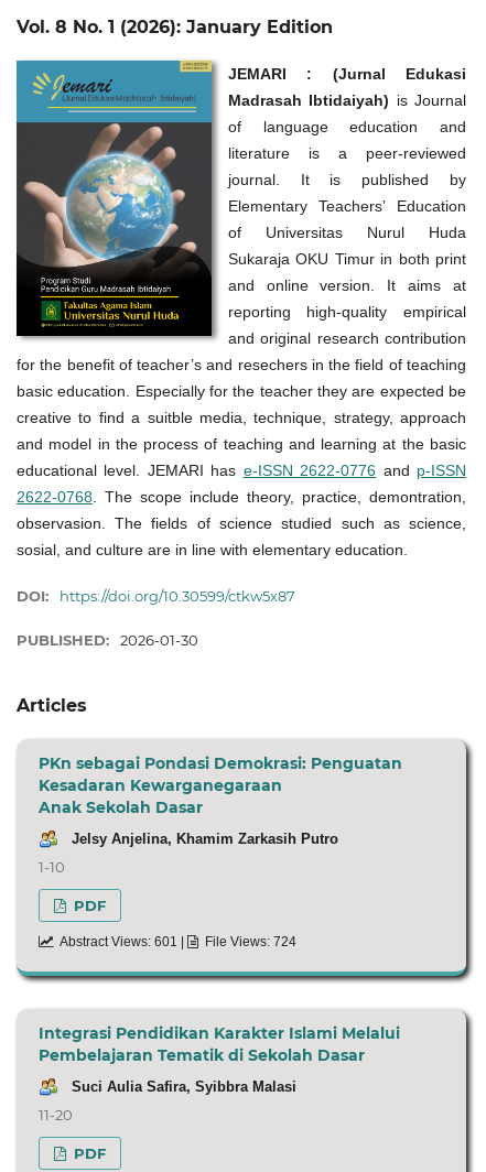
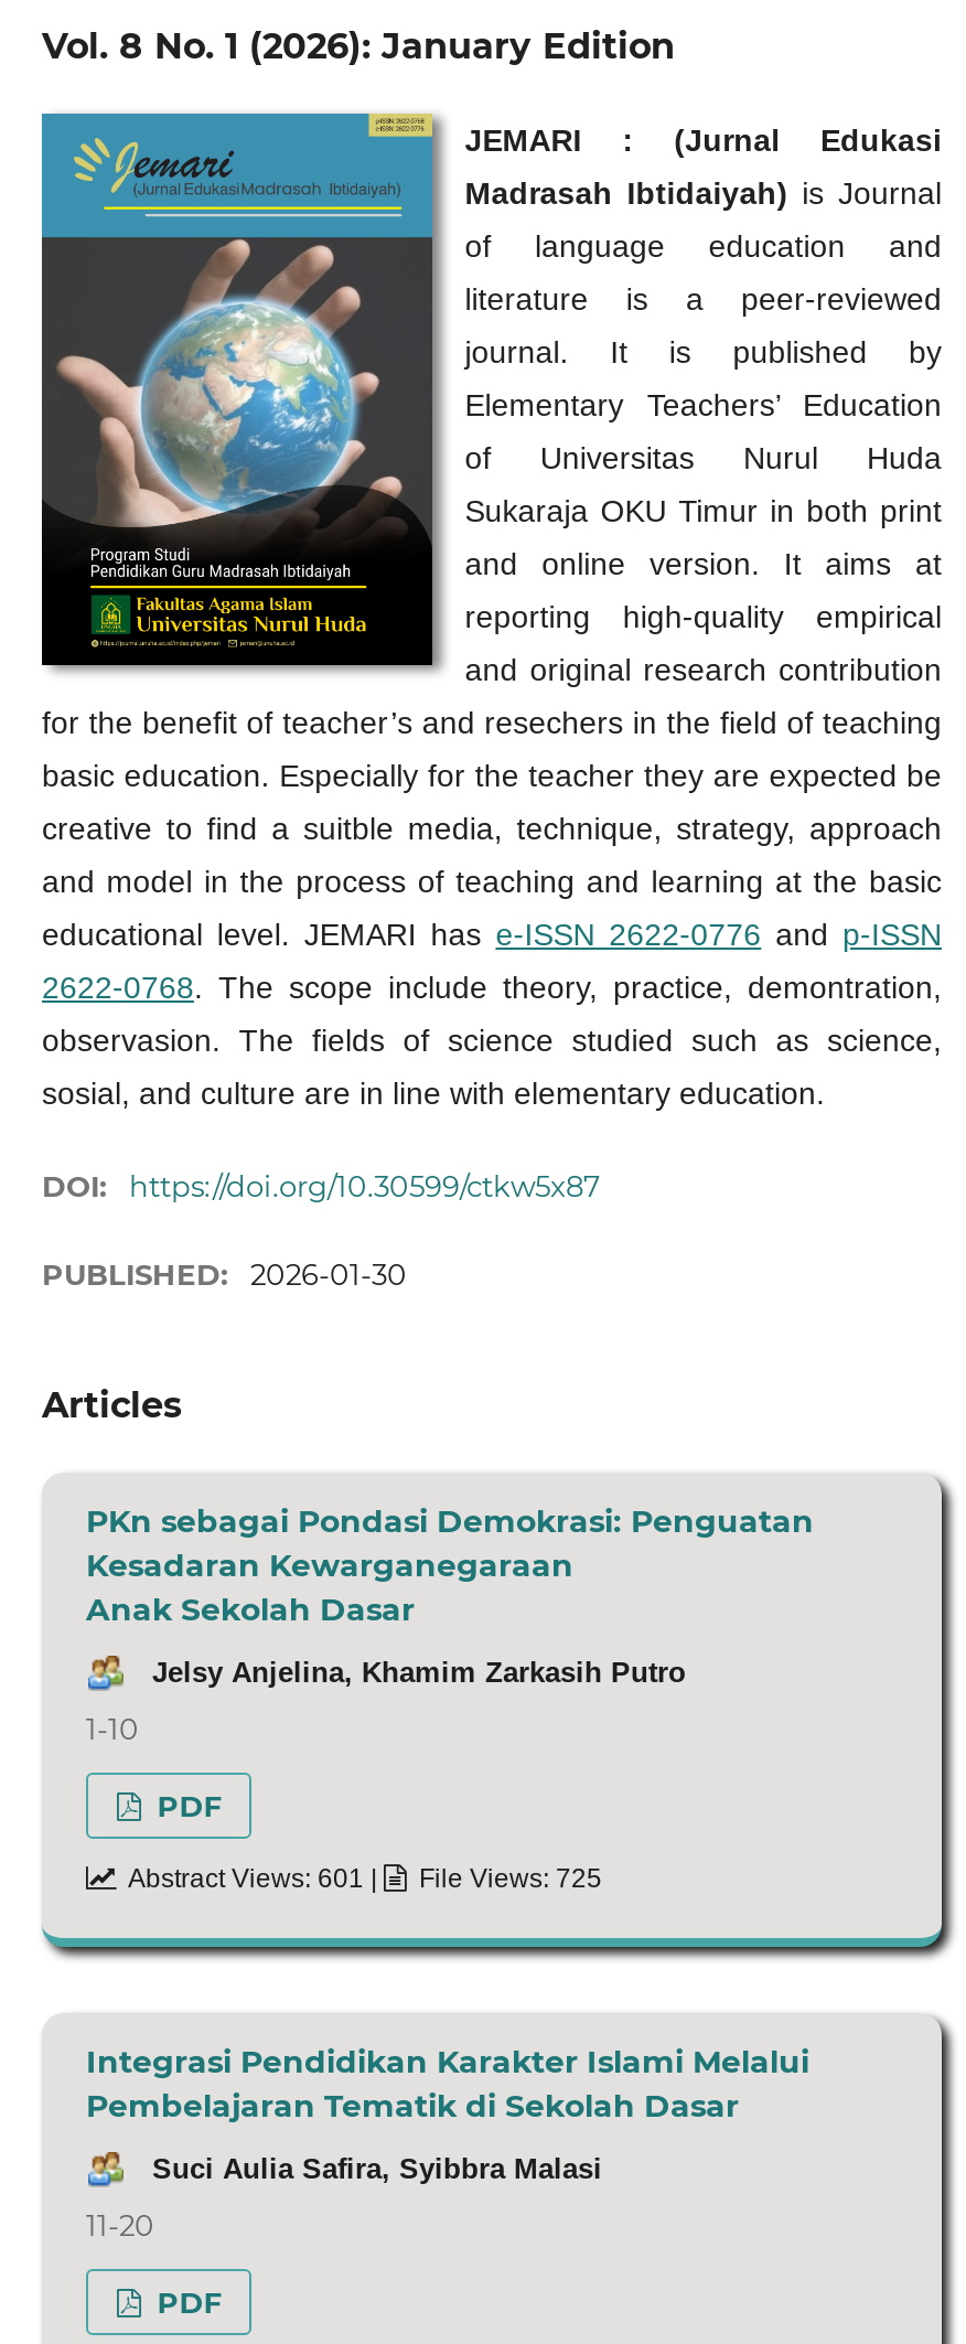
- File Views: 724
+ File Views: 725
